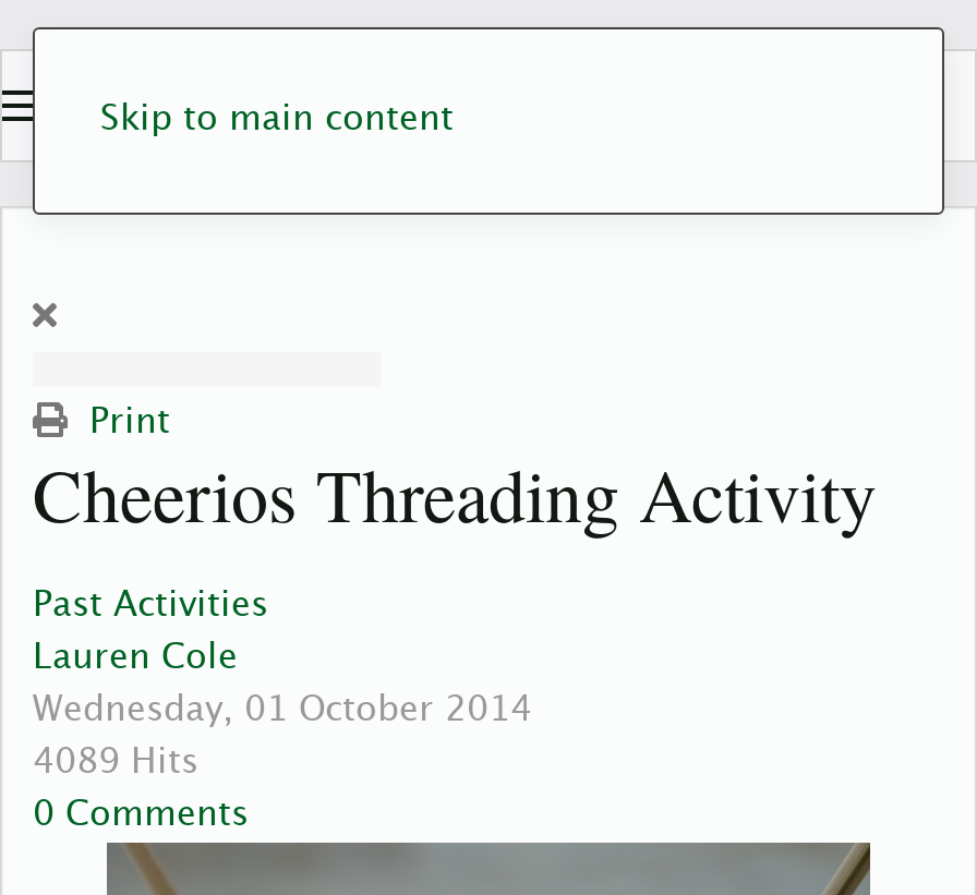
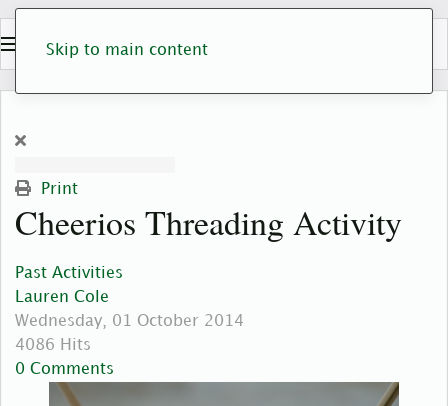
- 4089 Hits
+ 4086 Hits
